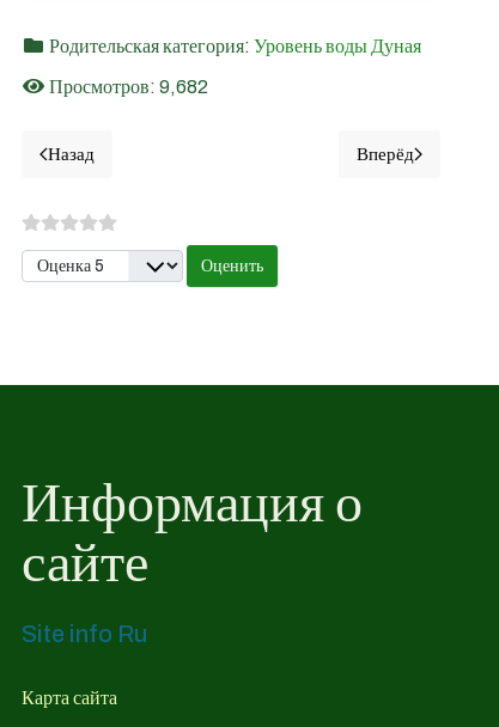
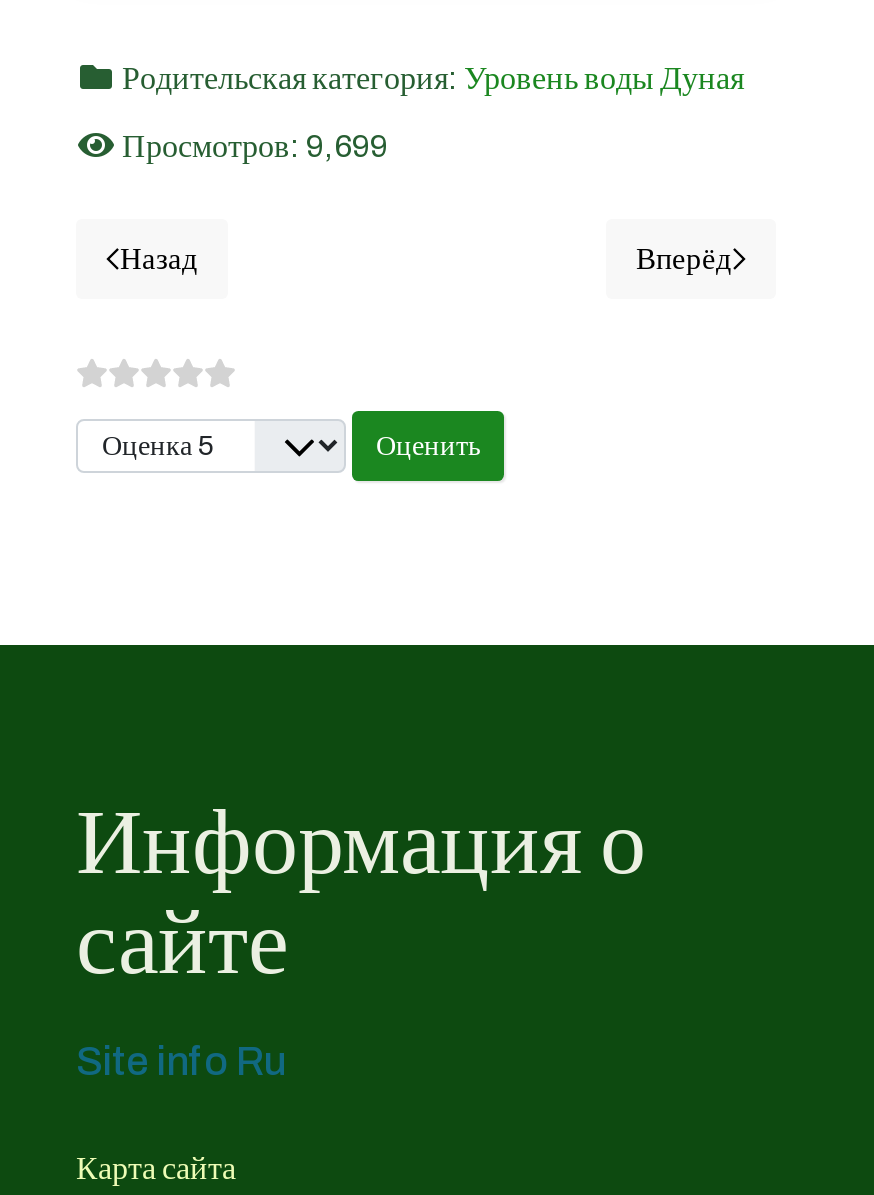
- Просмотров: 9,682
+ Просмотров: 9,699
